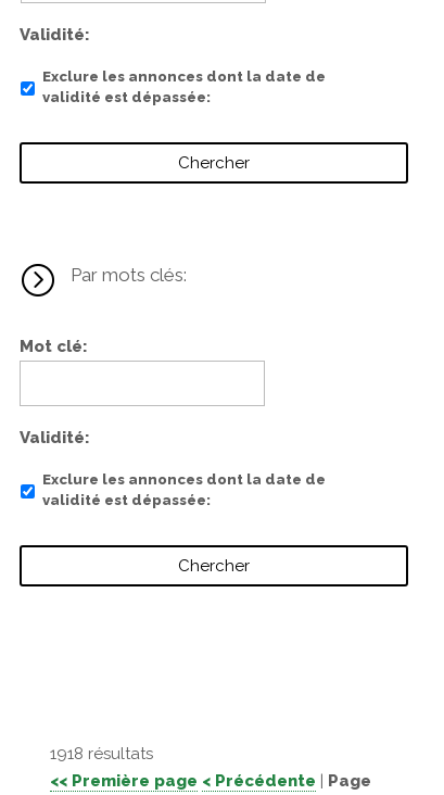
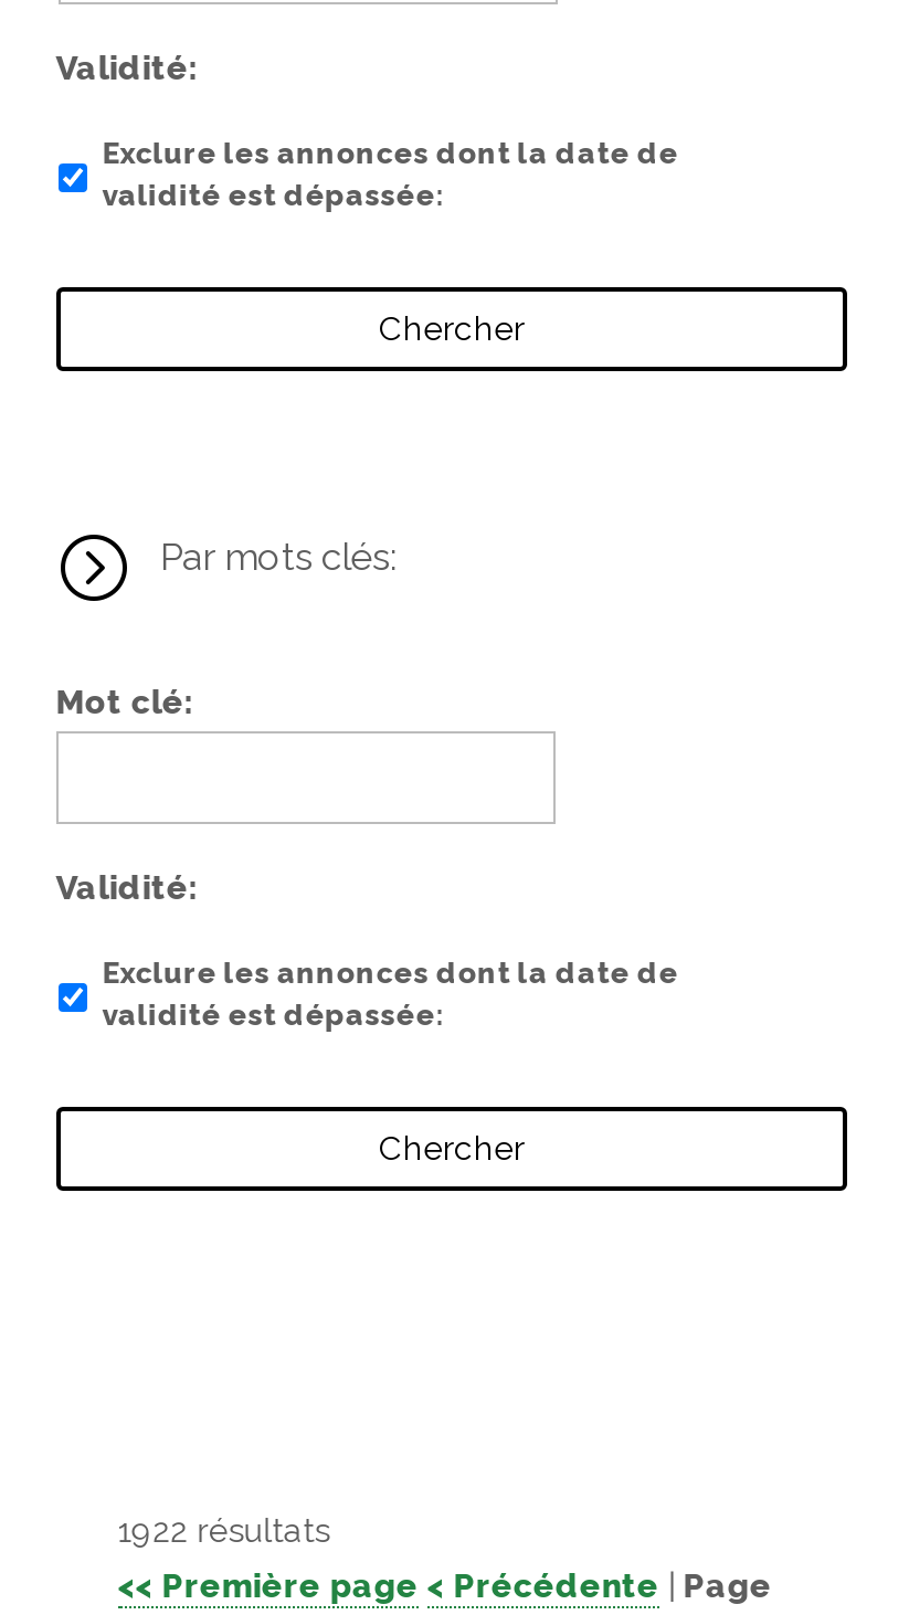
- 1918 résultats
+ 1922 résultats
